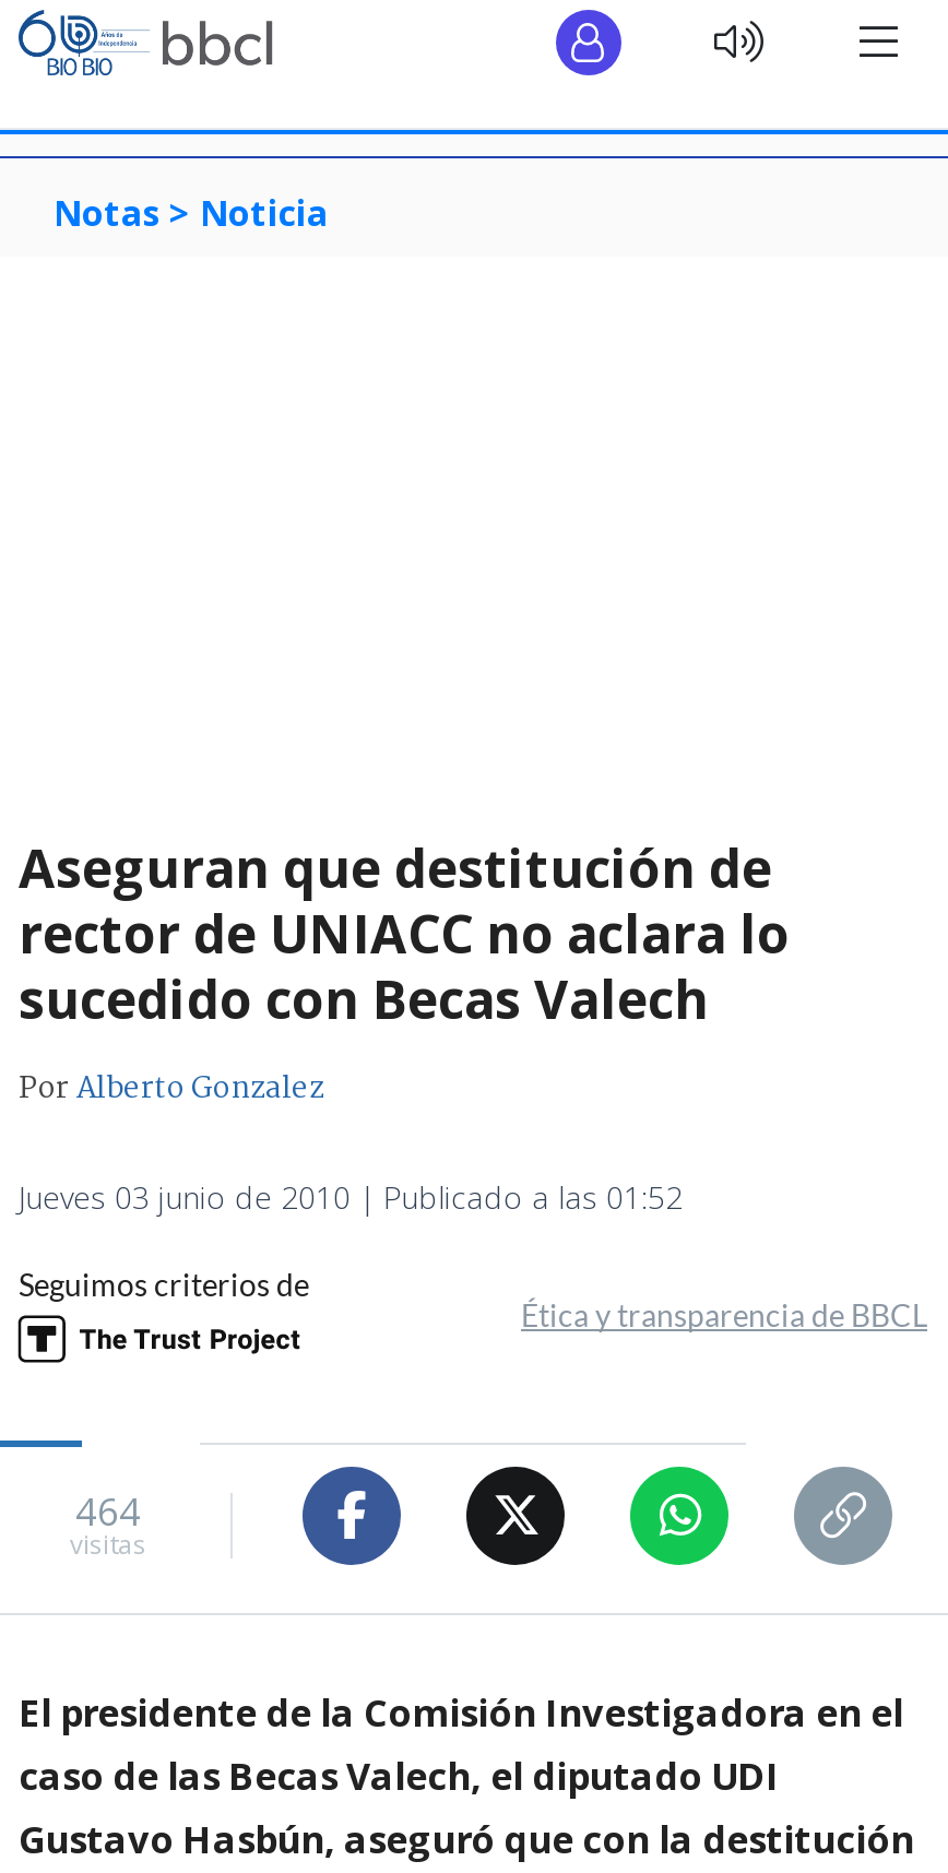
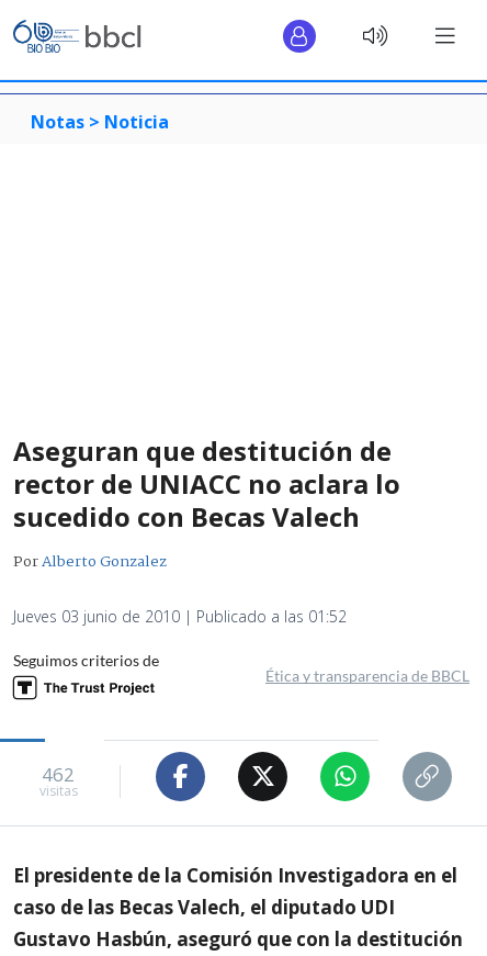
- 464
+ 462
